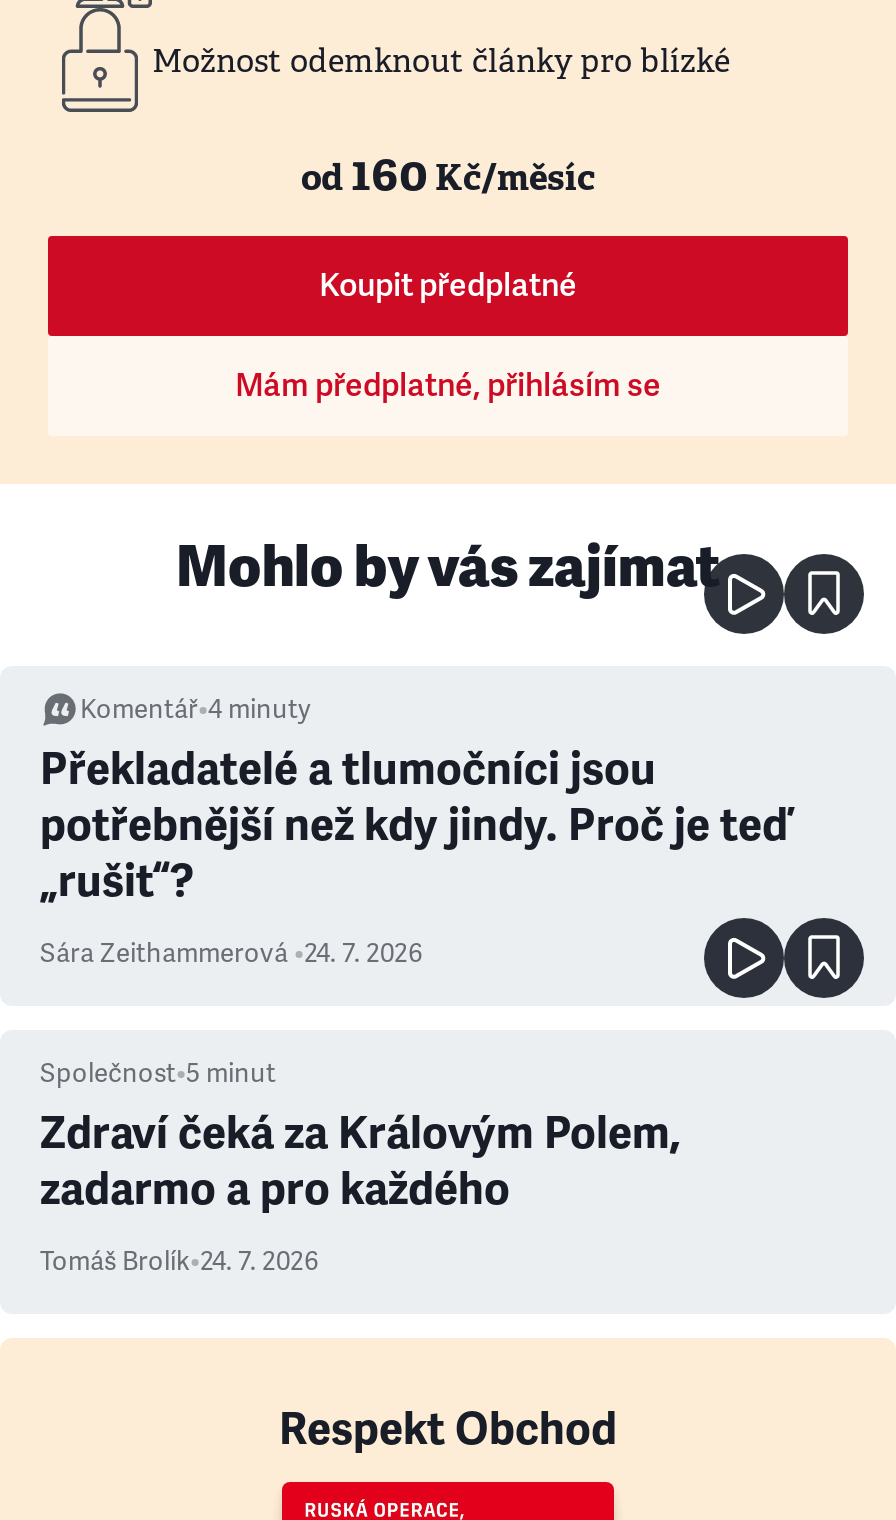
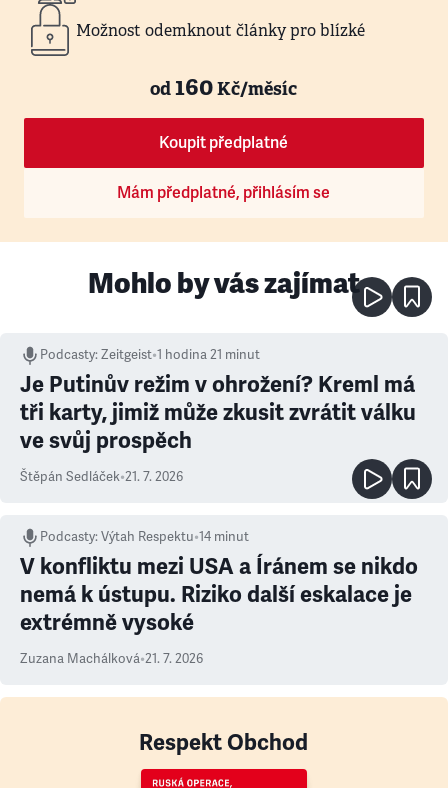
- Komentář•4 minuty
- Překladatelé a tlumočníci jsou
- potřebnější než kdy jindy. Proč je teď
- „rušit“?
+ Podcasty: Zeitgeist•1 hodina 21 minut
+ Je Putinův režim v ohrožení? Kreml má
+ tři karty, jimiž může zkusit zvrátit válku
+ ve svůj prospěch

- Sára Zeithammerová •24. 7. 2026
+ Štěpán Sedláček •21. 7. 2026

- Společnost•5 minut
- Zdraví čeká za Královým Polem,
- zadarmo a pro každého
+ Podcasty: Výtah Respektu•14 minut
+ V konfliktu mezi USA a Íránem se nikdo
+ nemá k ústupu. Riziko další eskalace je
+ extrémně vysoké

- Tomáš Brolík•24. 7. 2026
+ Zuzana Machálková•21. 7. 2026
